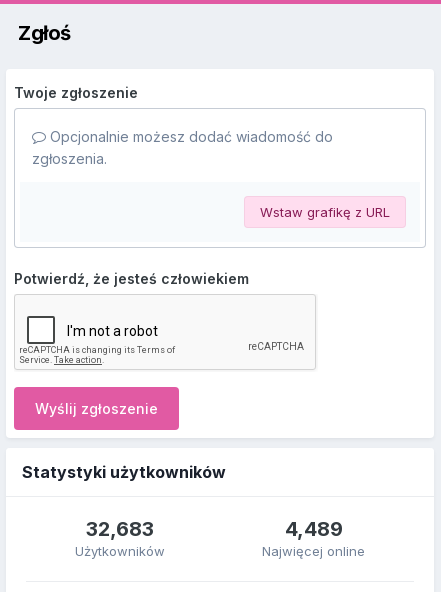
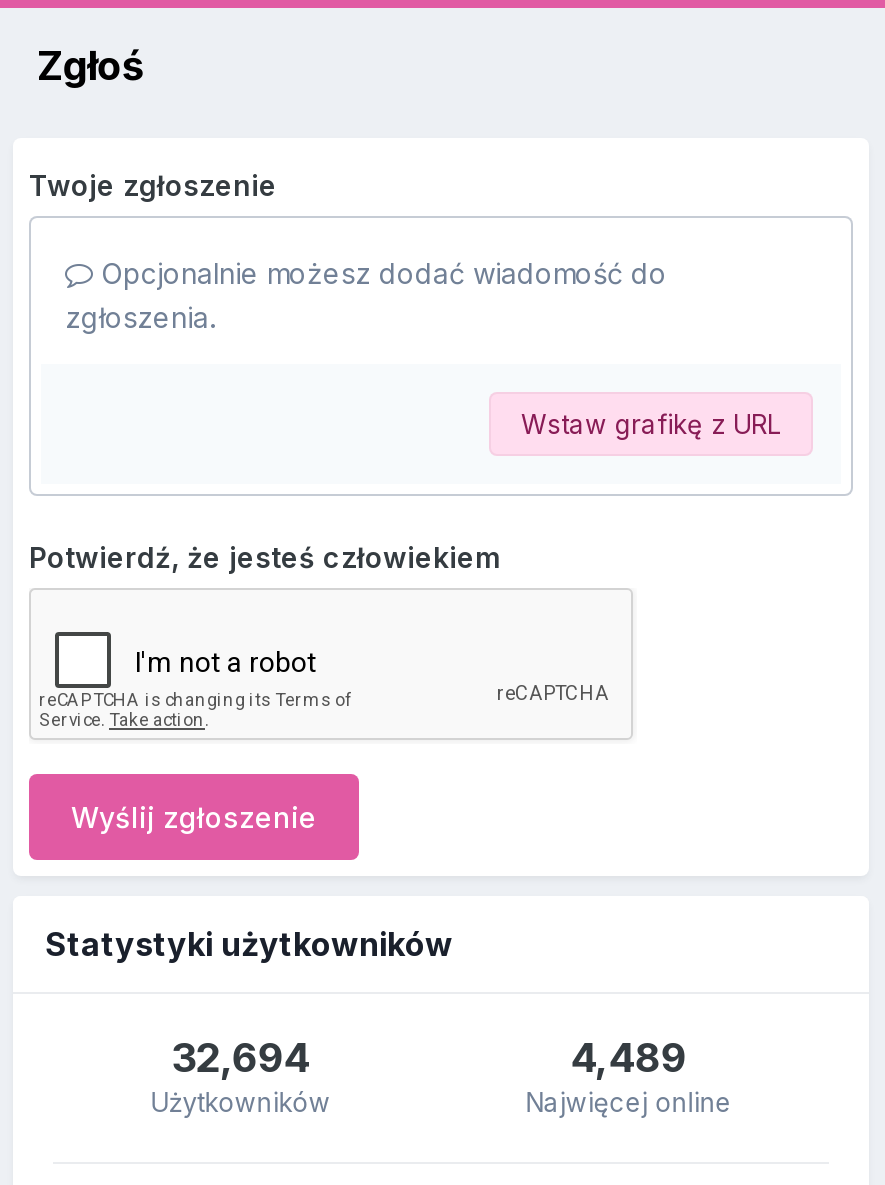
- 32,683
+ 32,694
